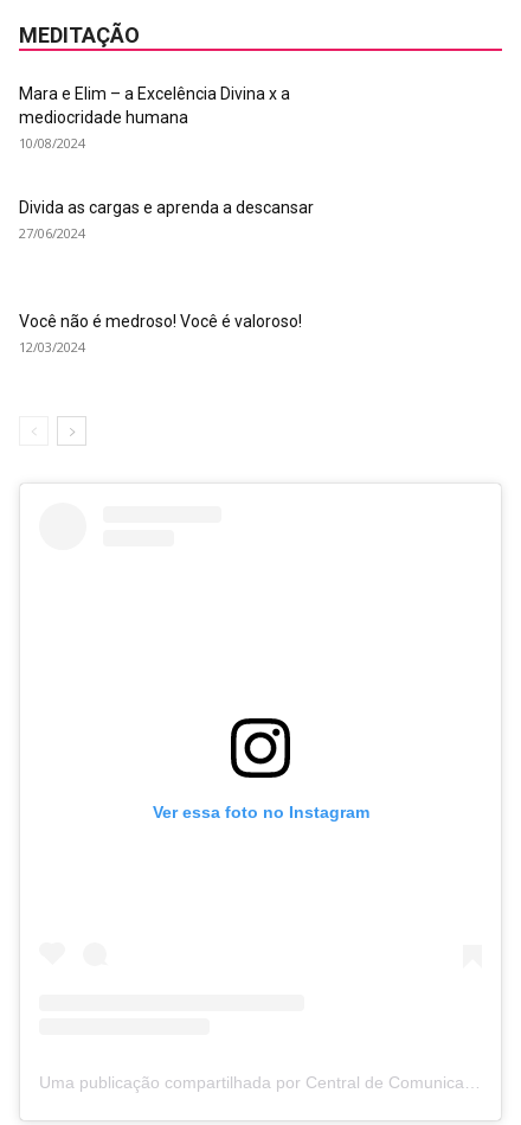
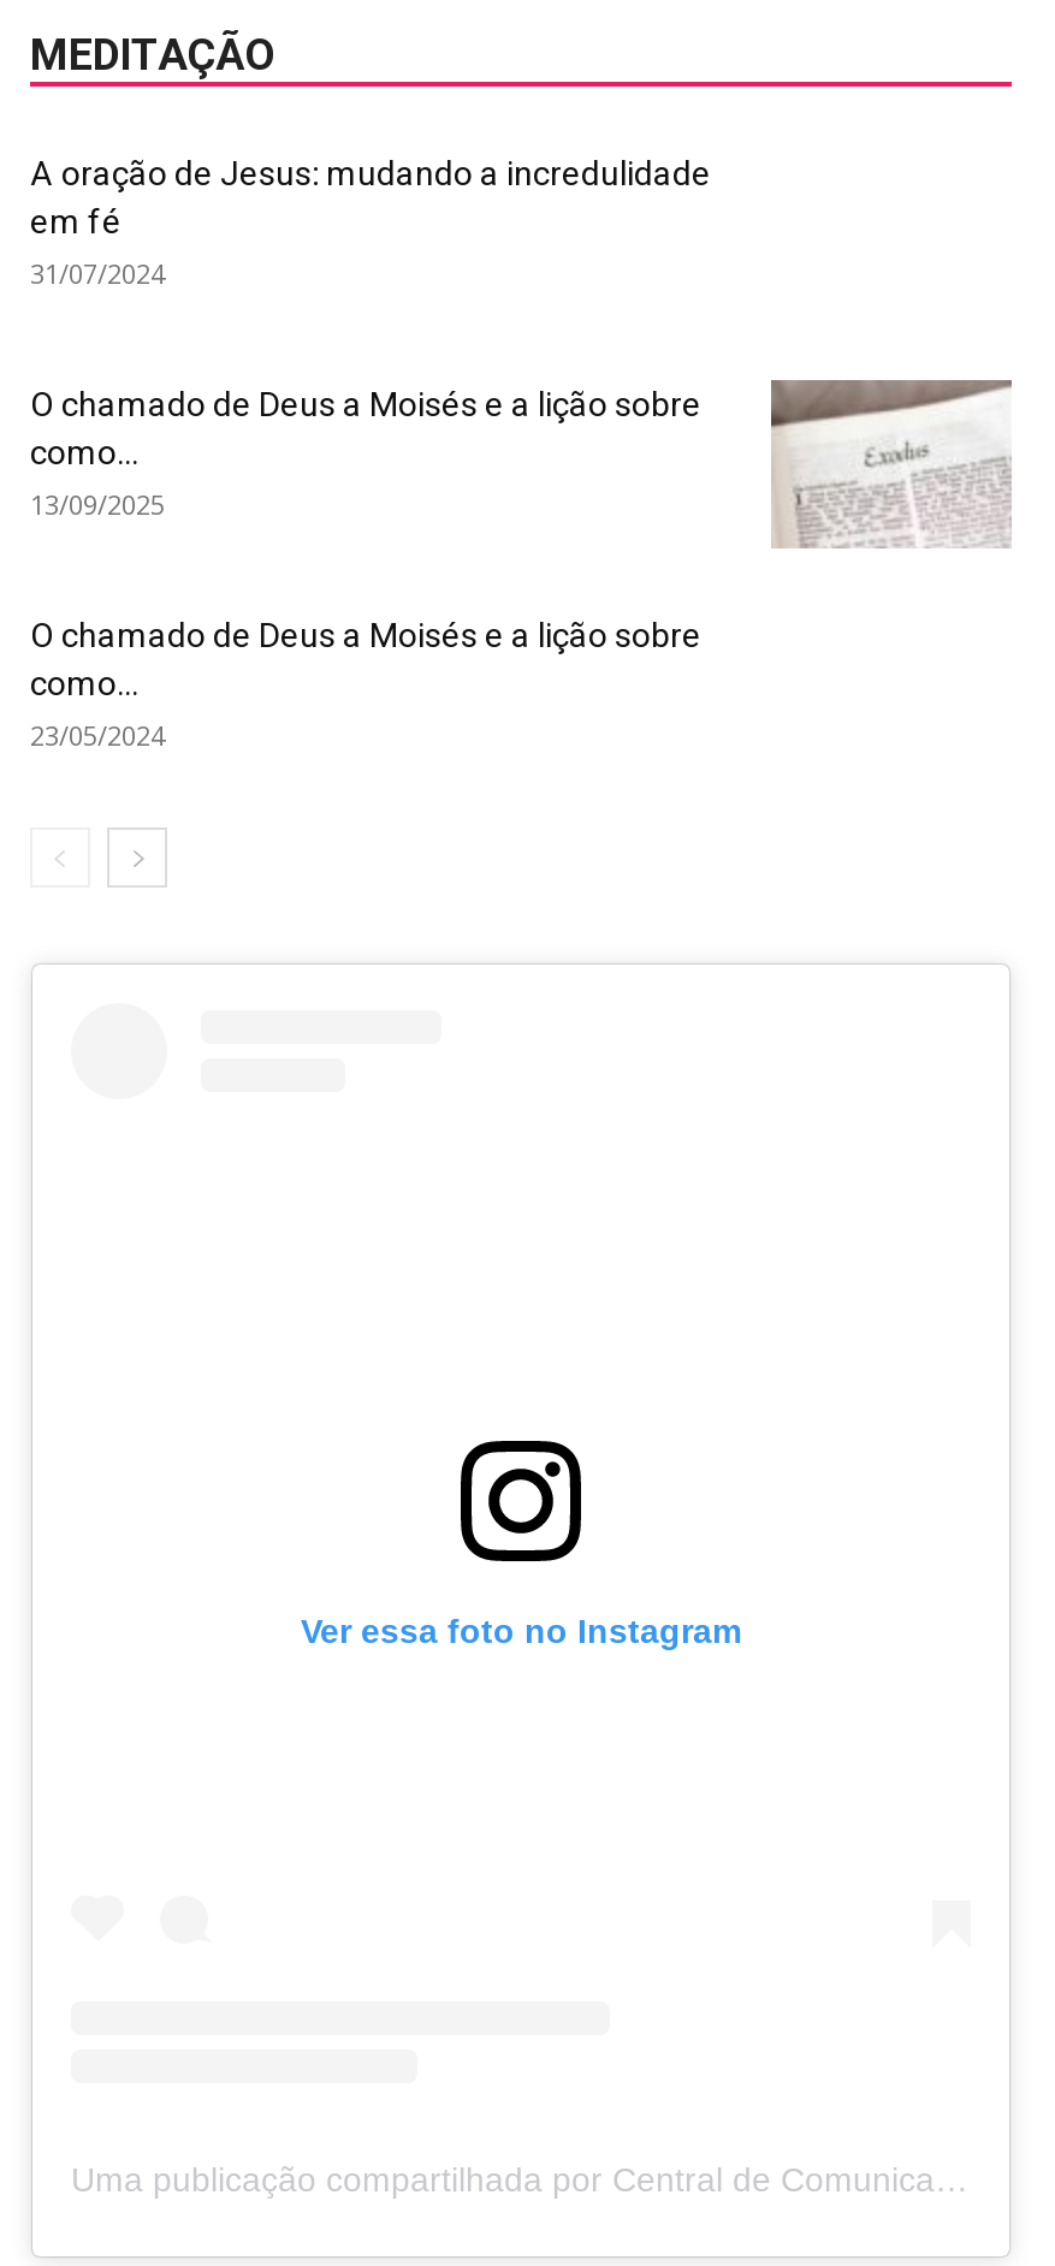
+ [image]

- Mara e Elim – a Excelência Divina x a
- mediocridade humana
- 10/08/2024
+ A oração de Jesus: mudando a incredulidade
+ em fé
+ 31/07/2024

- Divida as cargas e aprenda a descansar
- 27/06/2024
+ O chamado de Deus a Moisés e a lição sobre
+ como...
+ 13/09/2025

- Você não é medroso! Você é valoroso!
- 12/03/2024
+ O chamado de Deus a Moisés e a lição sobre
+ como...
+ 23/05/2024
